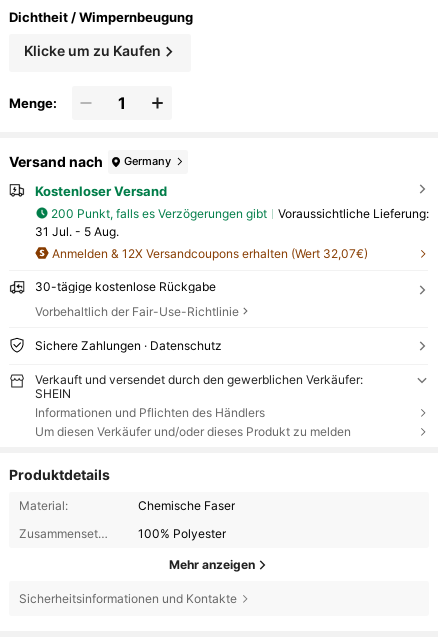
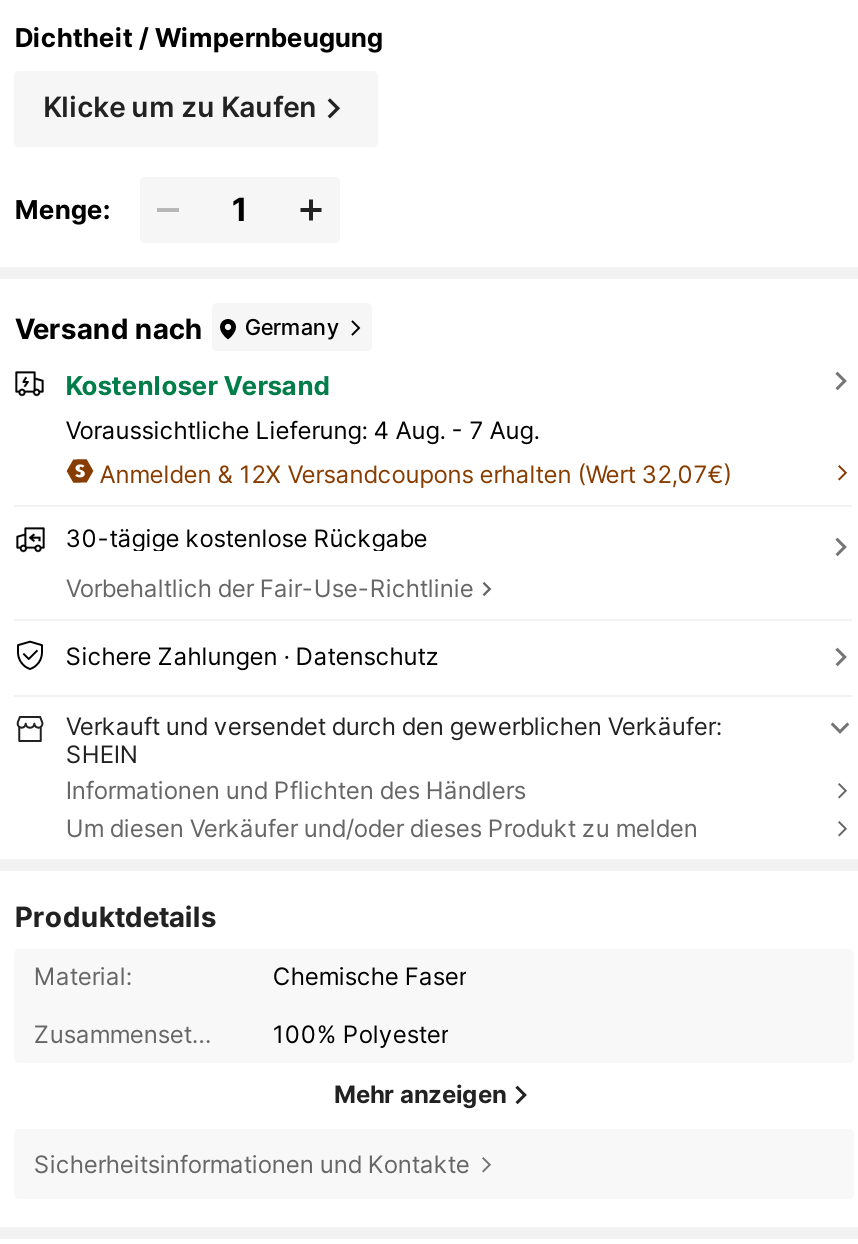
- 200 Punkt, falls es Verzögerungen gibt
- Voraussichtliche Lieferung:
- 31 Jul. - 5 Aug.
+ Voraussichtliche Lieferung: 4 Aug. - 7 Aug.
